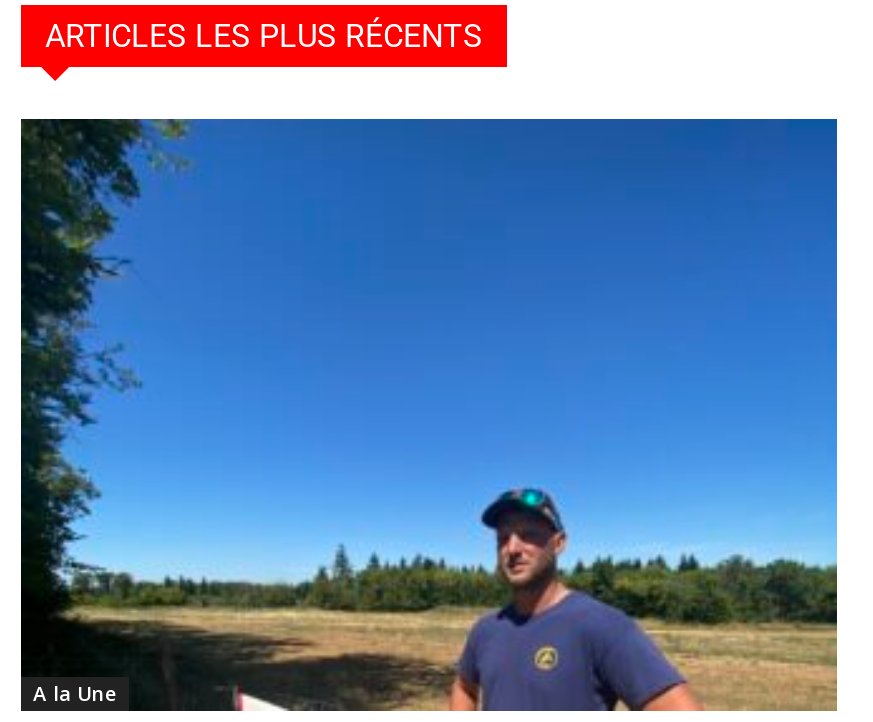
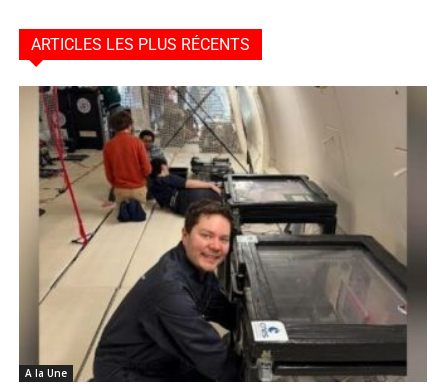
- [image]
+ [image]
